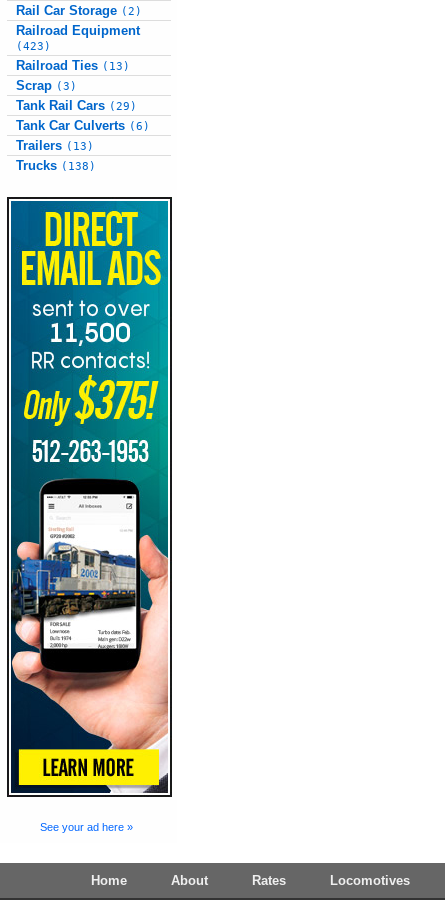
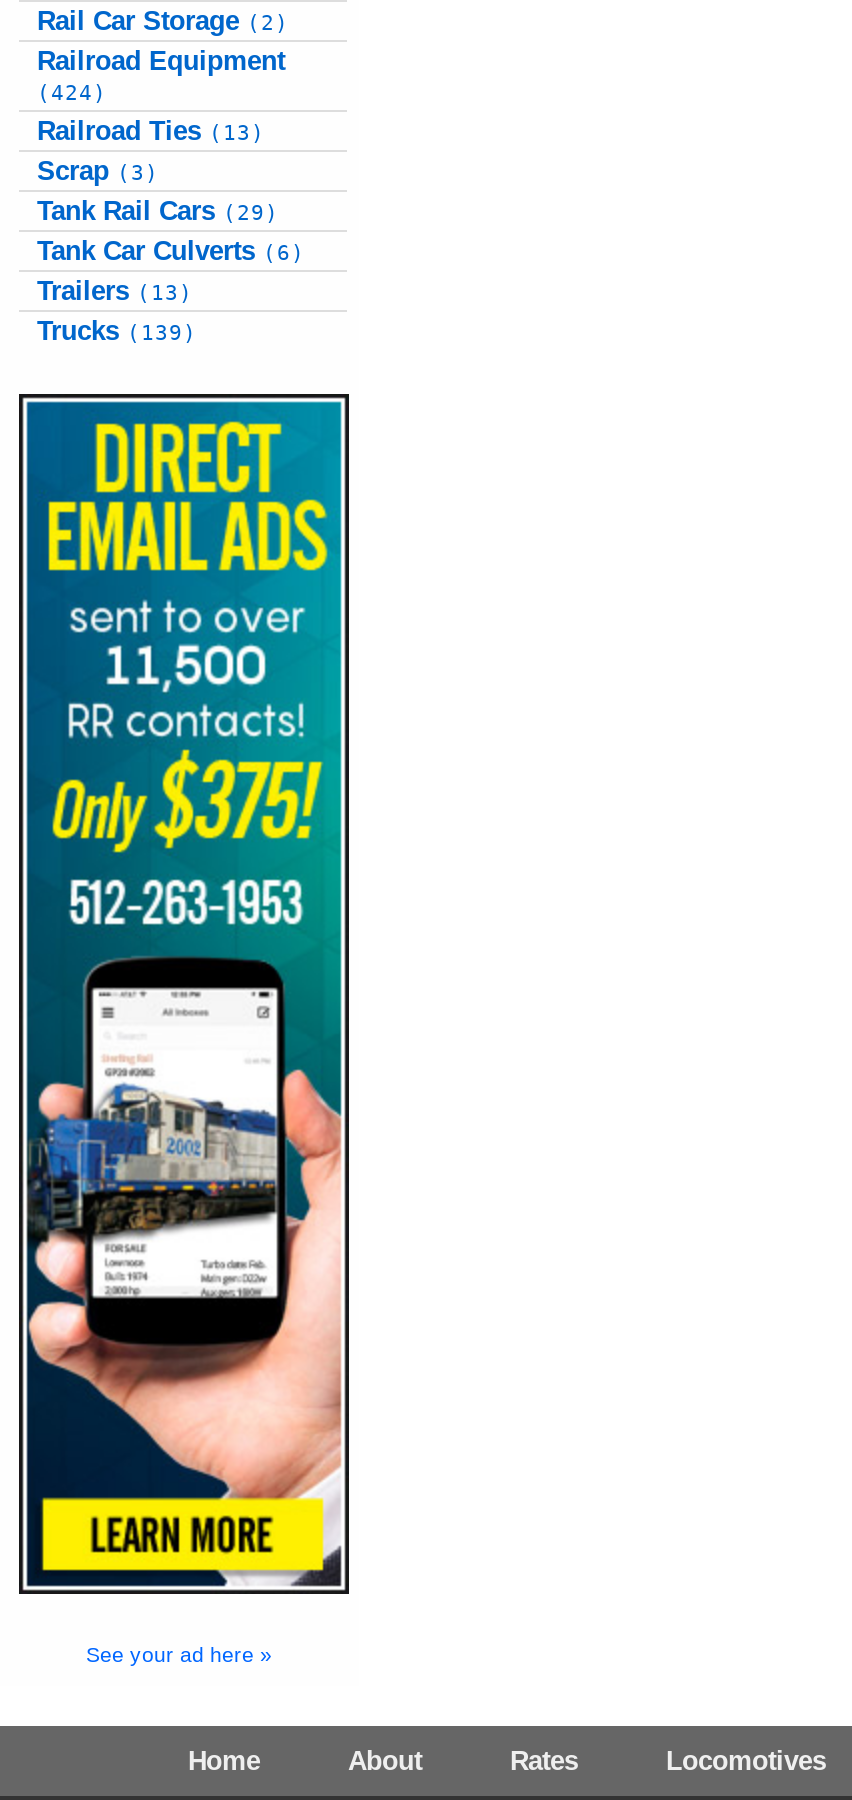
- (423)
+ (424)

- Trucks (138)
+ Trucks (139)
